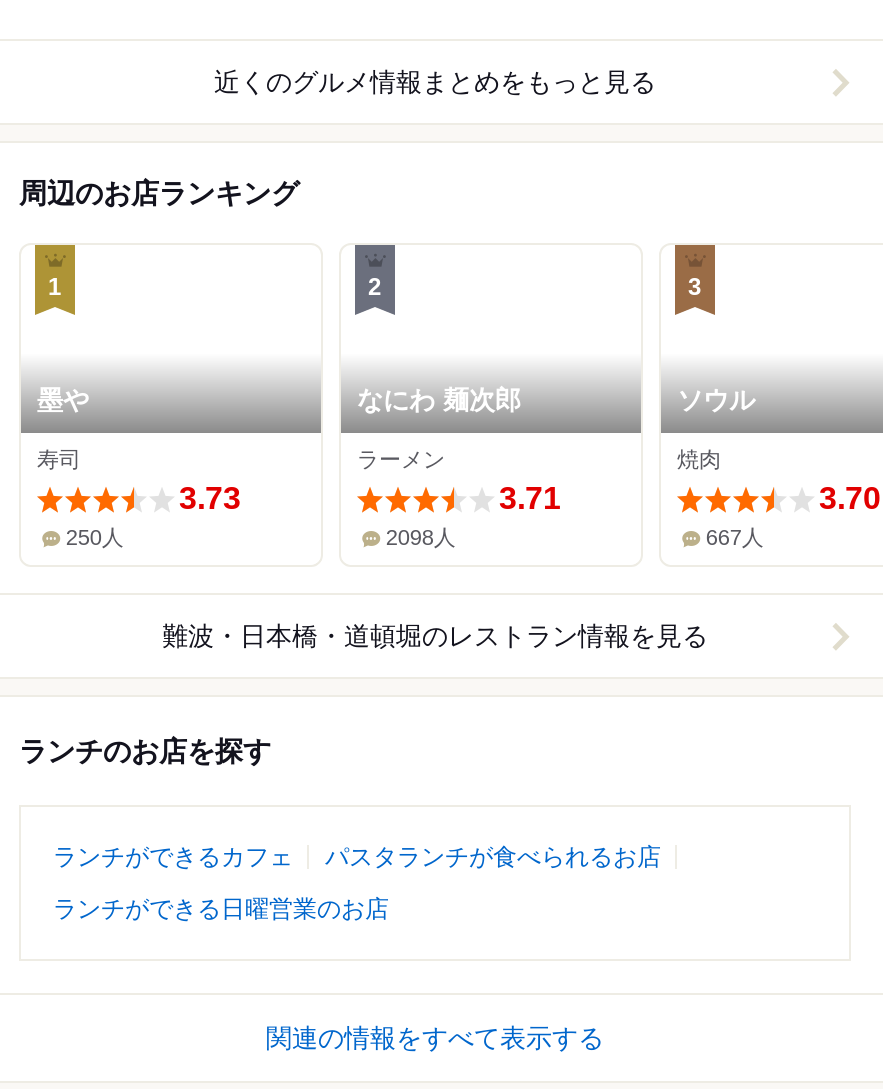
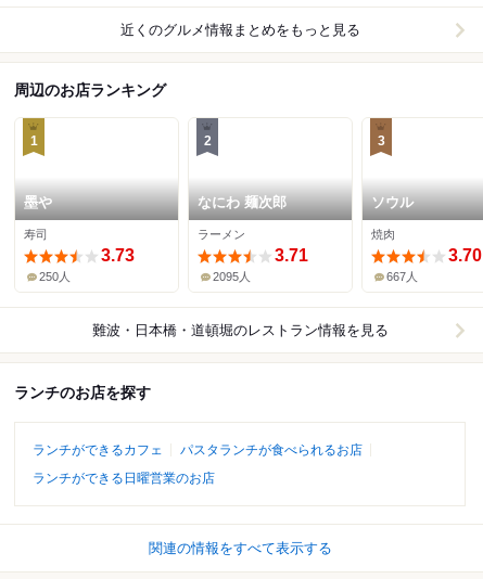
- 2098人
+ 2095人
